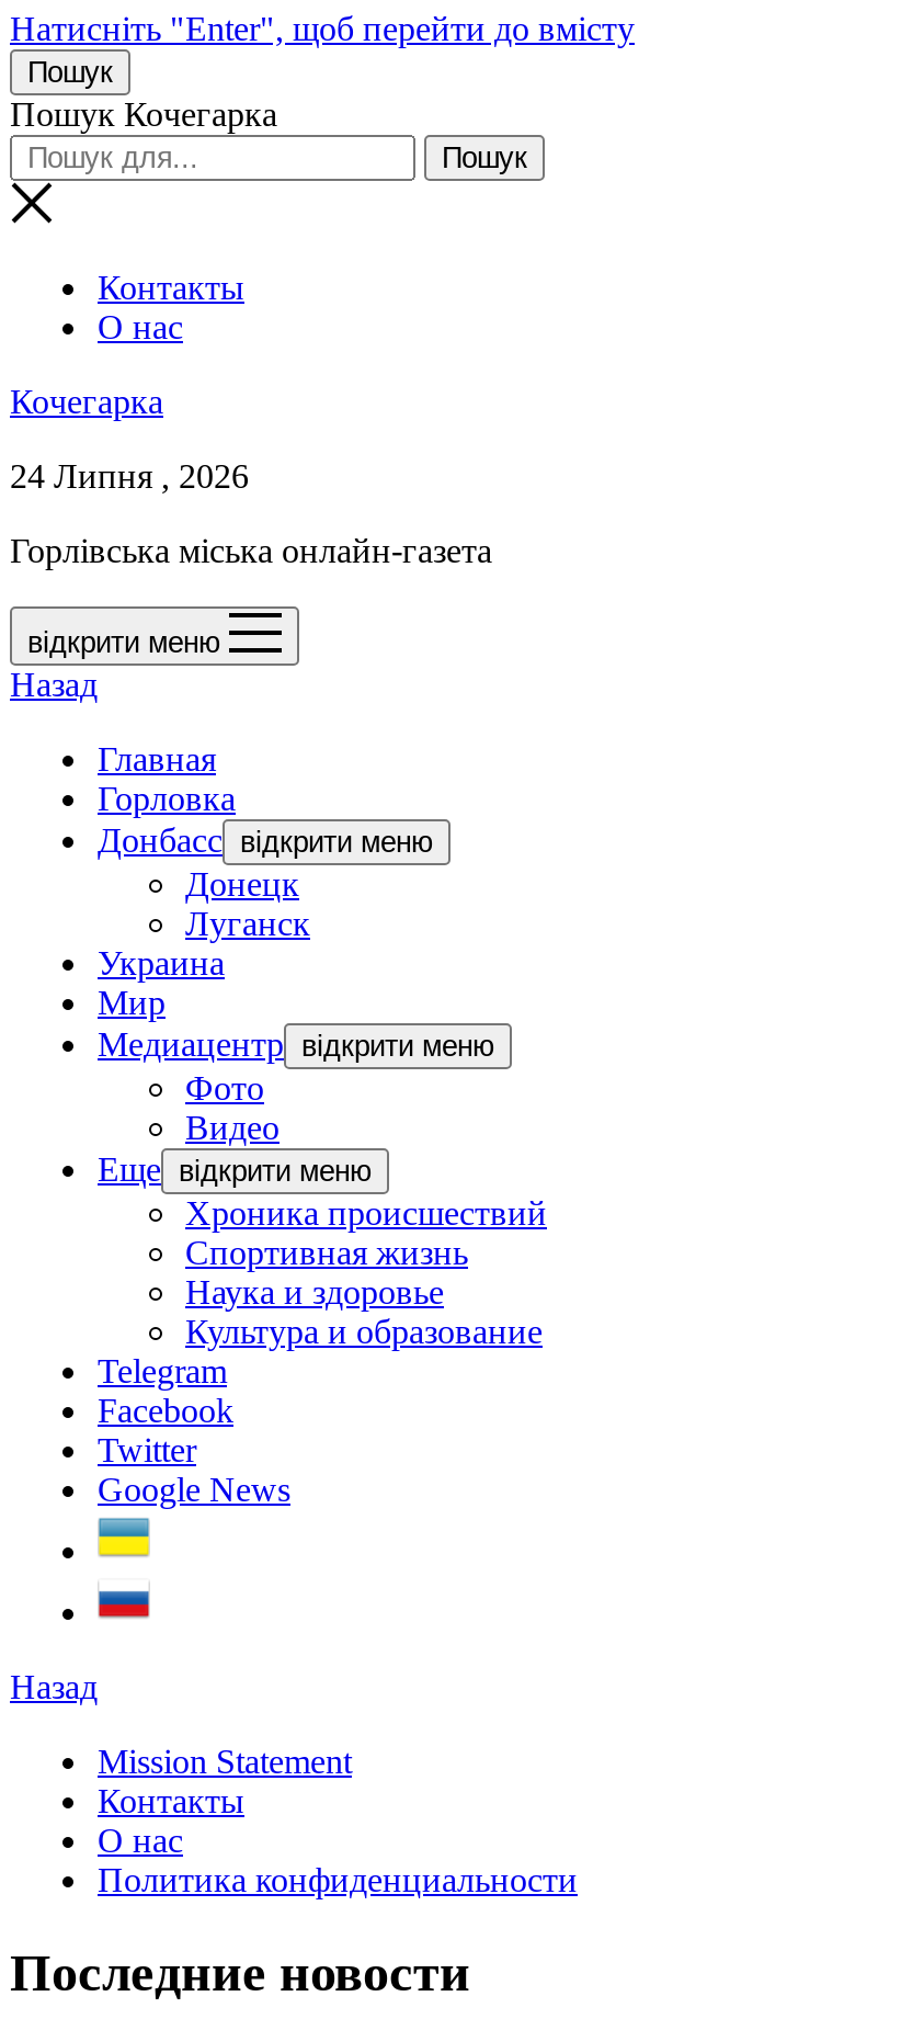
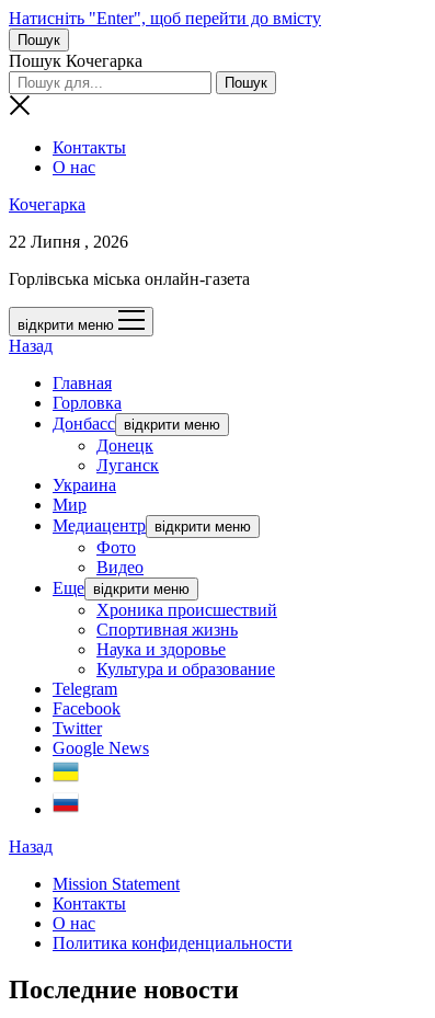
- 24 Липня , 2026
+ 22 Липня , 2026
